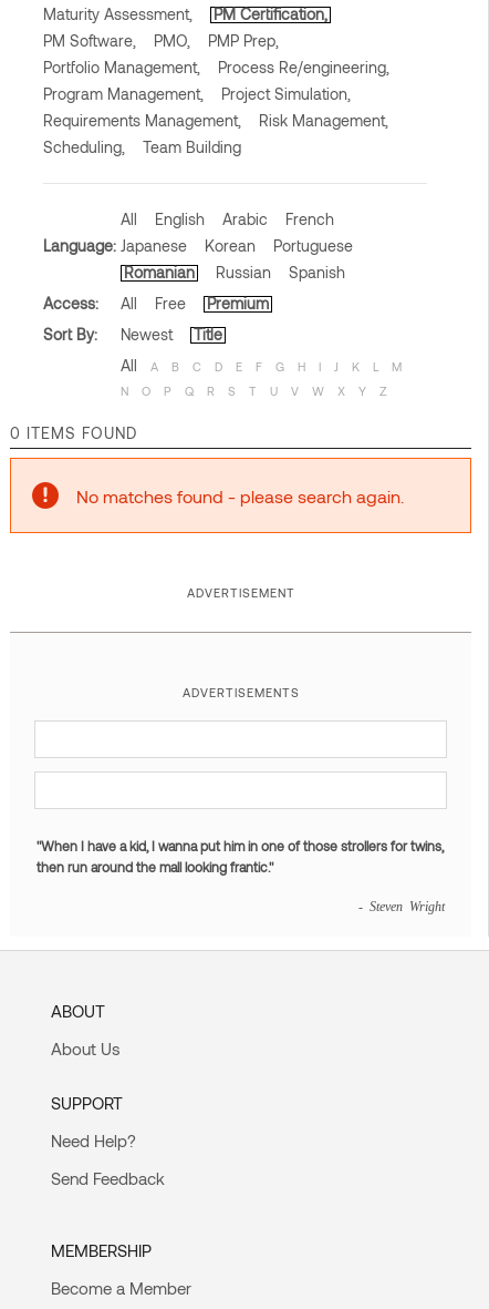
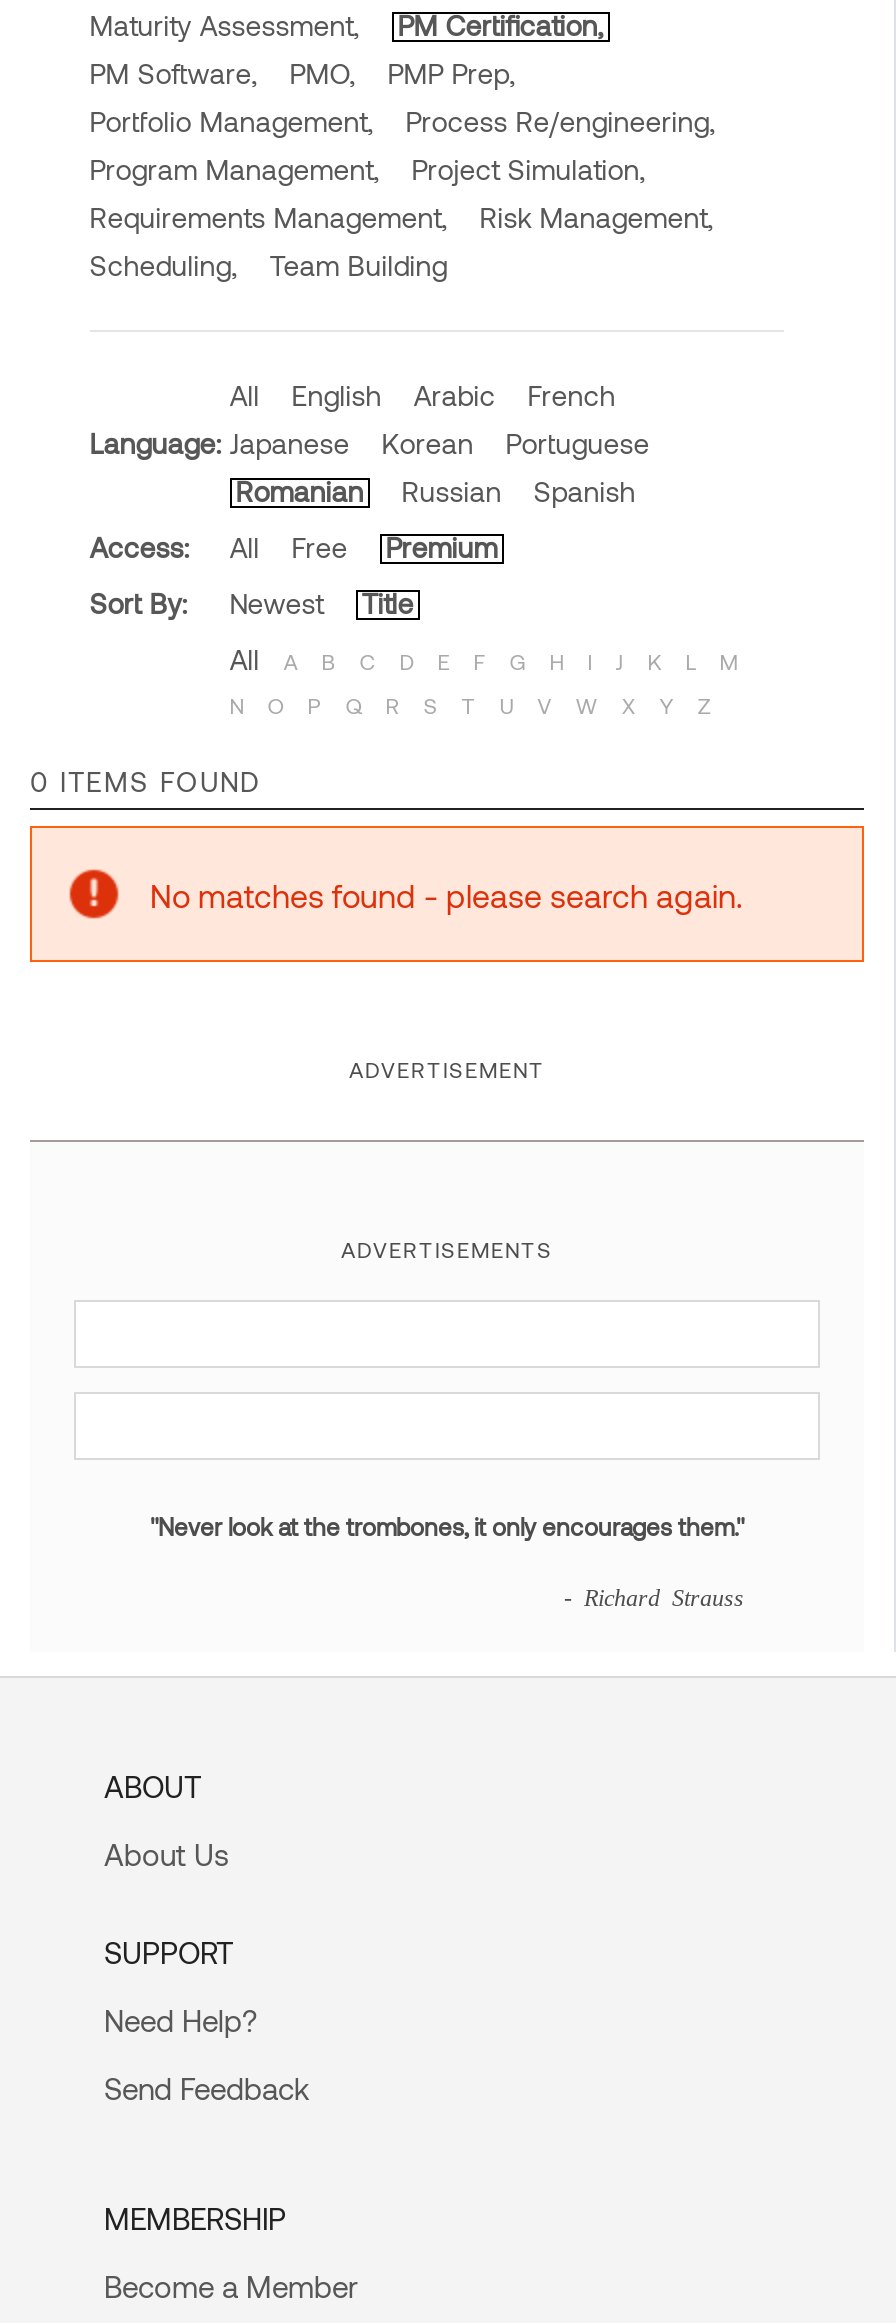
- "When I have a kid, I wanna put him in one of those strollers for twins,
- then run around the mall looking frantic."
+ "Never look at the trombones, it only encourages them."

- - Steven Wright
+ - Richard Strauss
